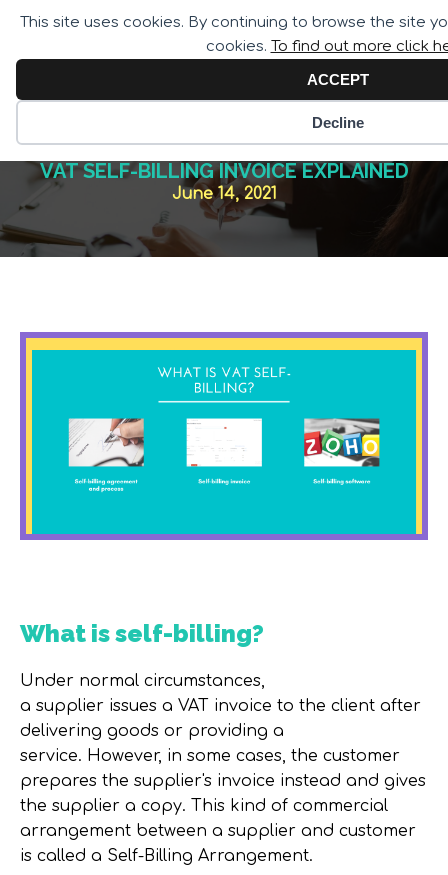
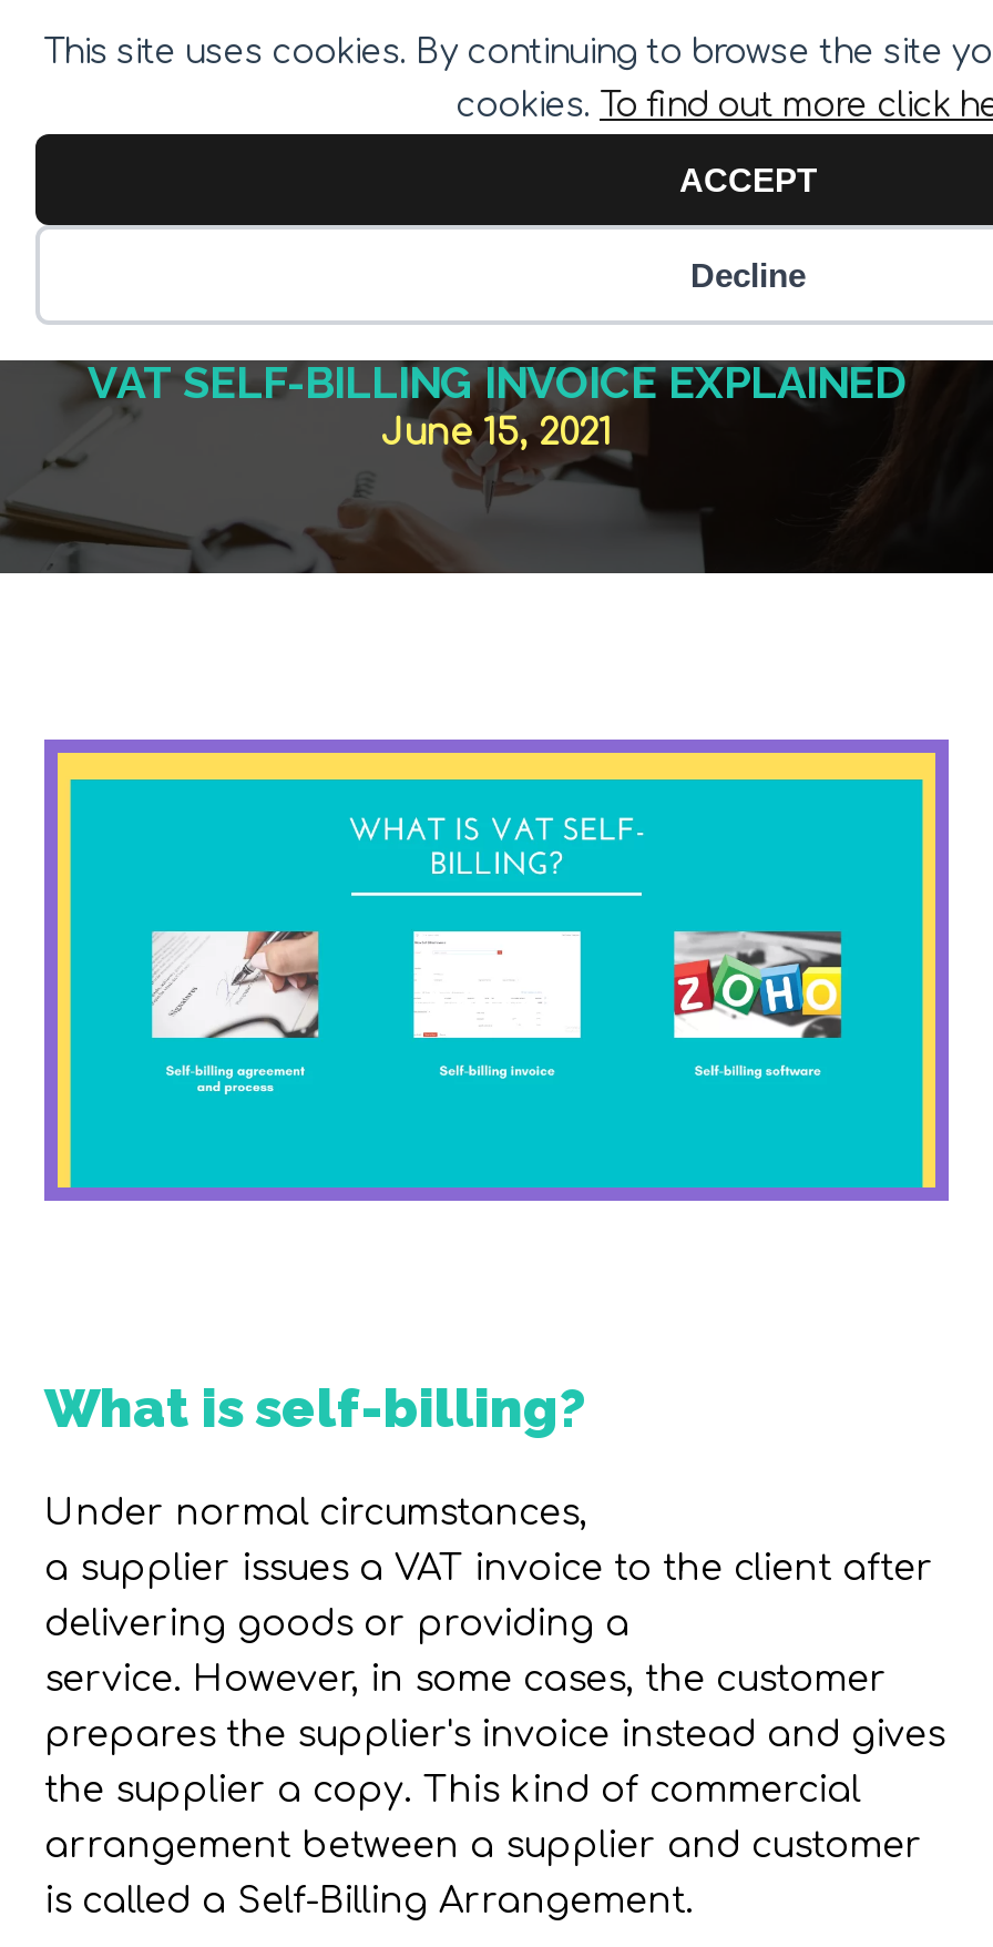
- June 14, 2021
+ June 15, 2021
